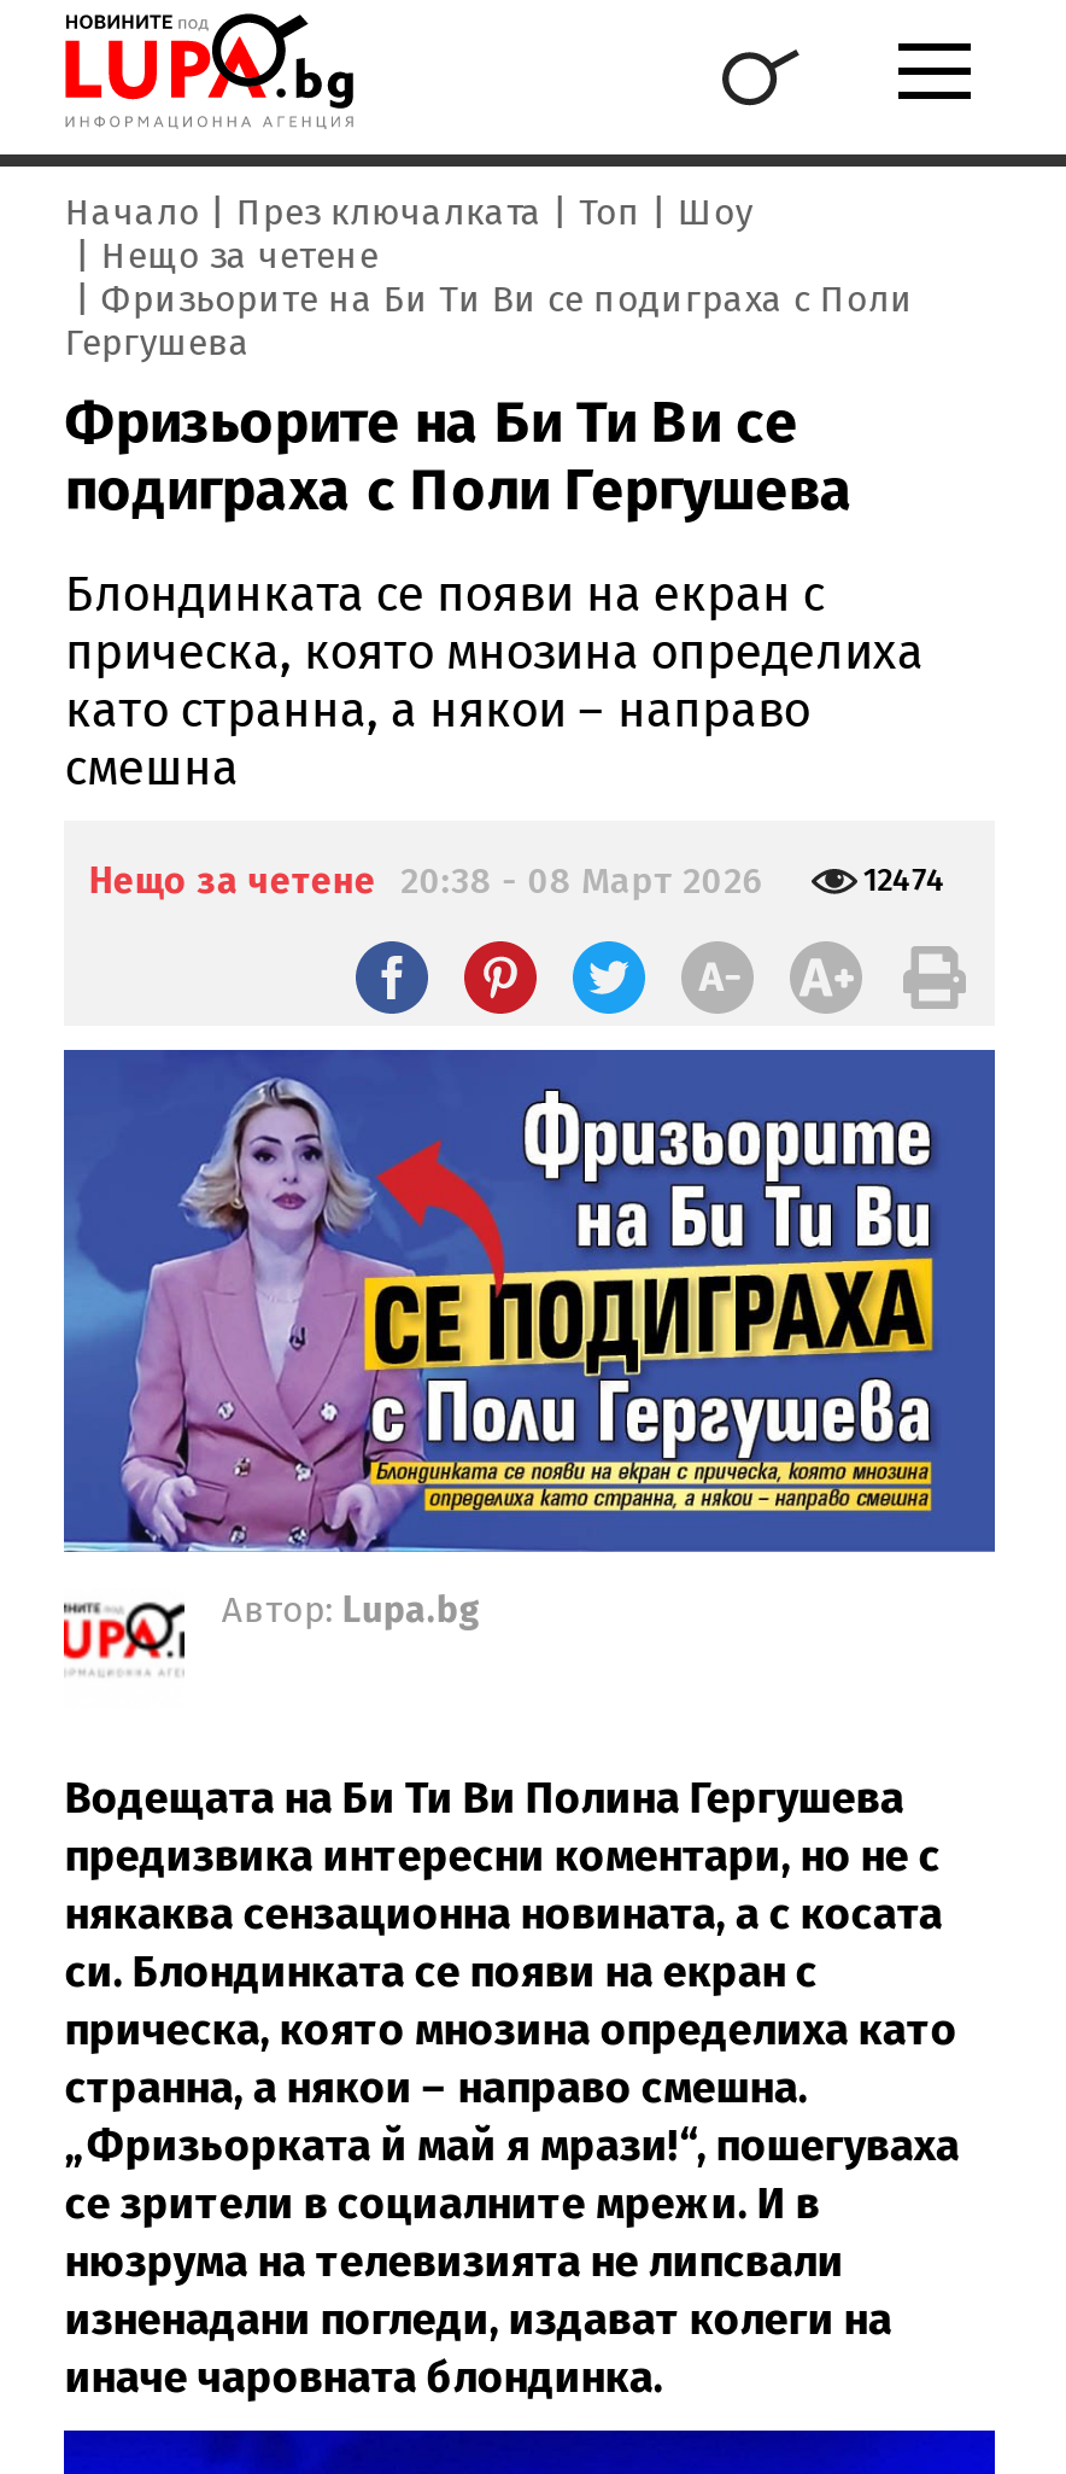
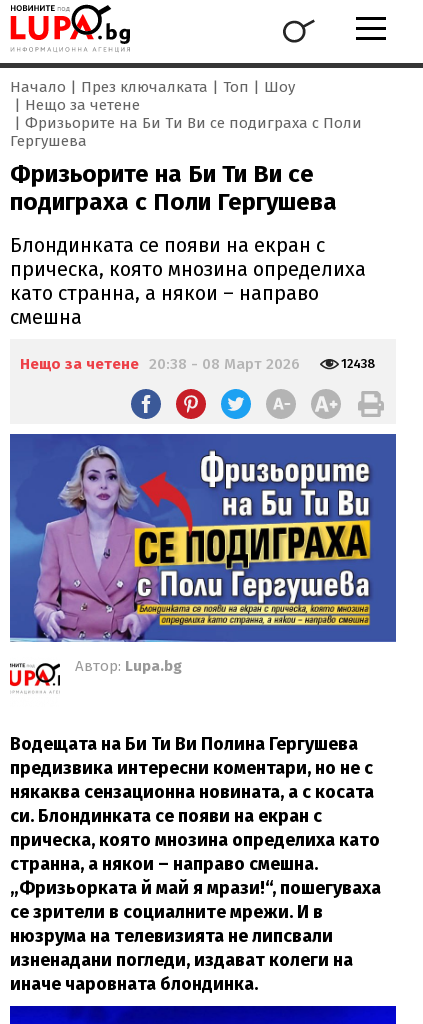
- 12474
+ 12438
